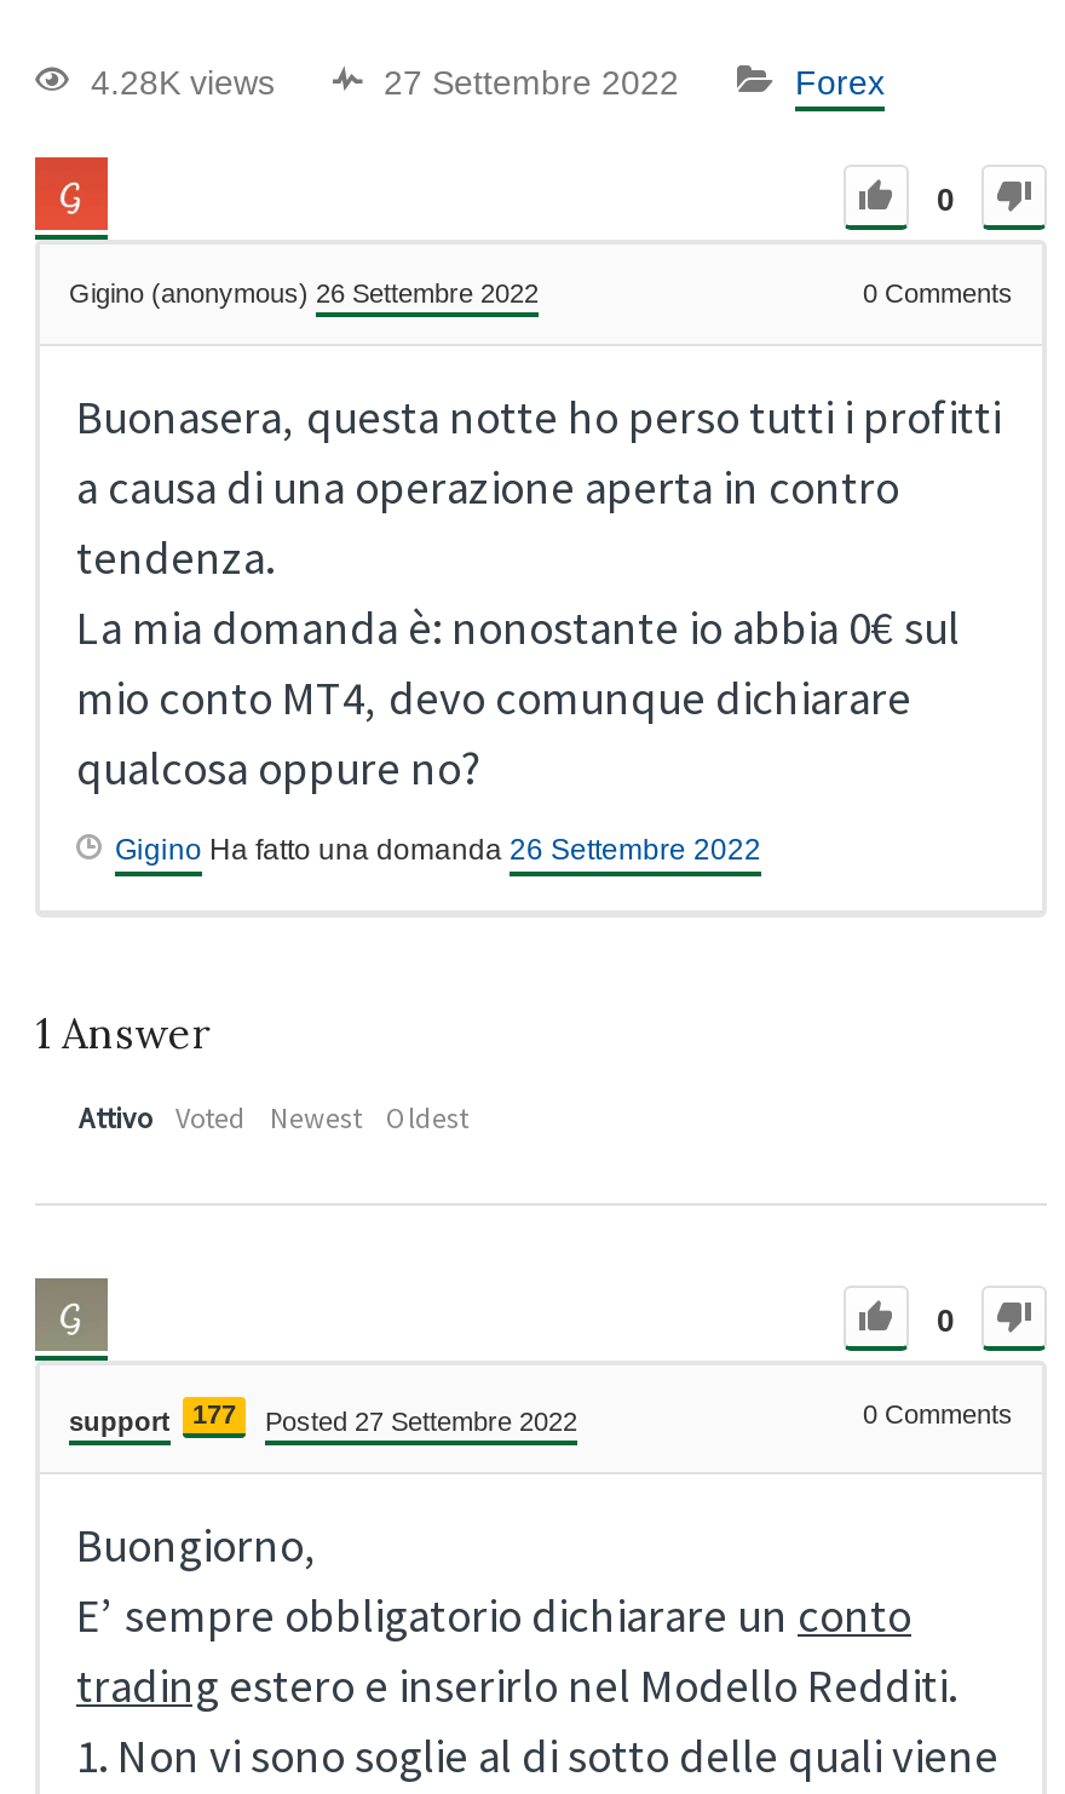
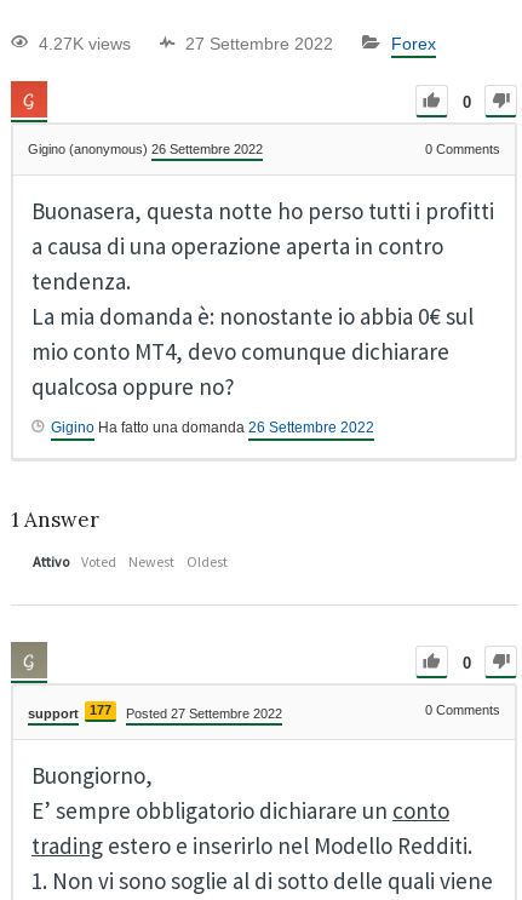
- 4.28K views
+ 4.27K views
